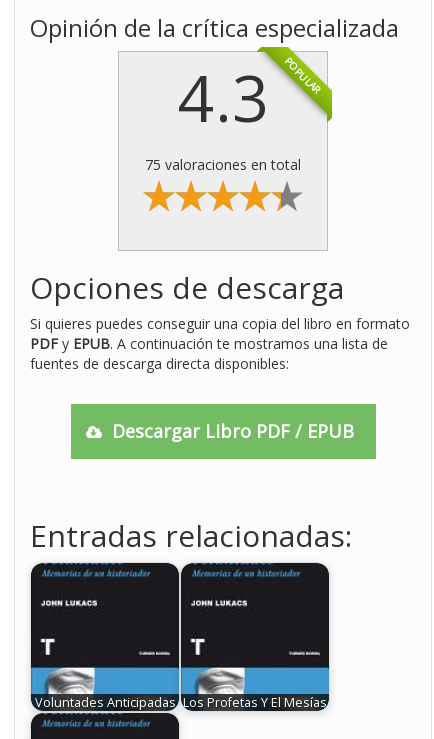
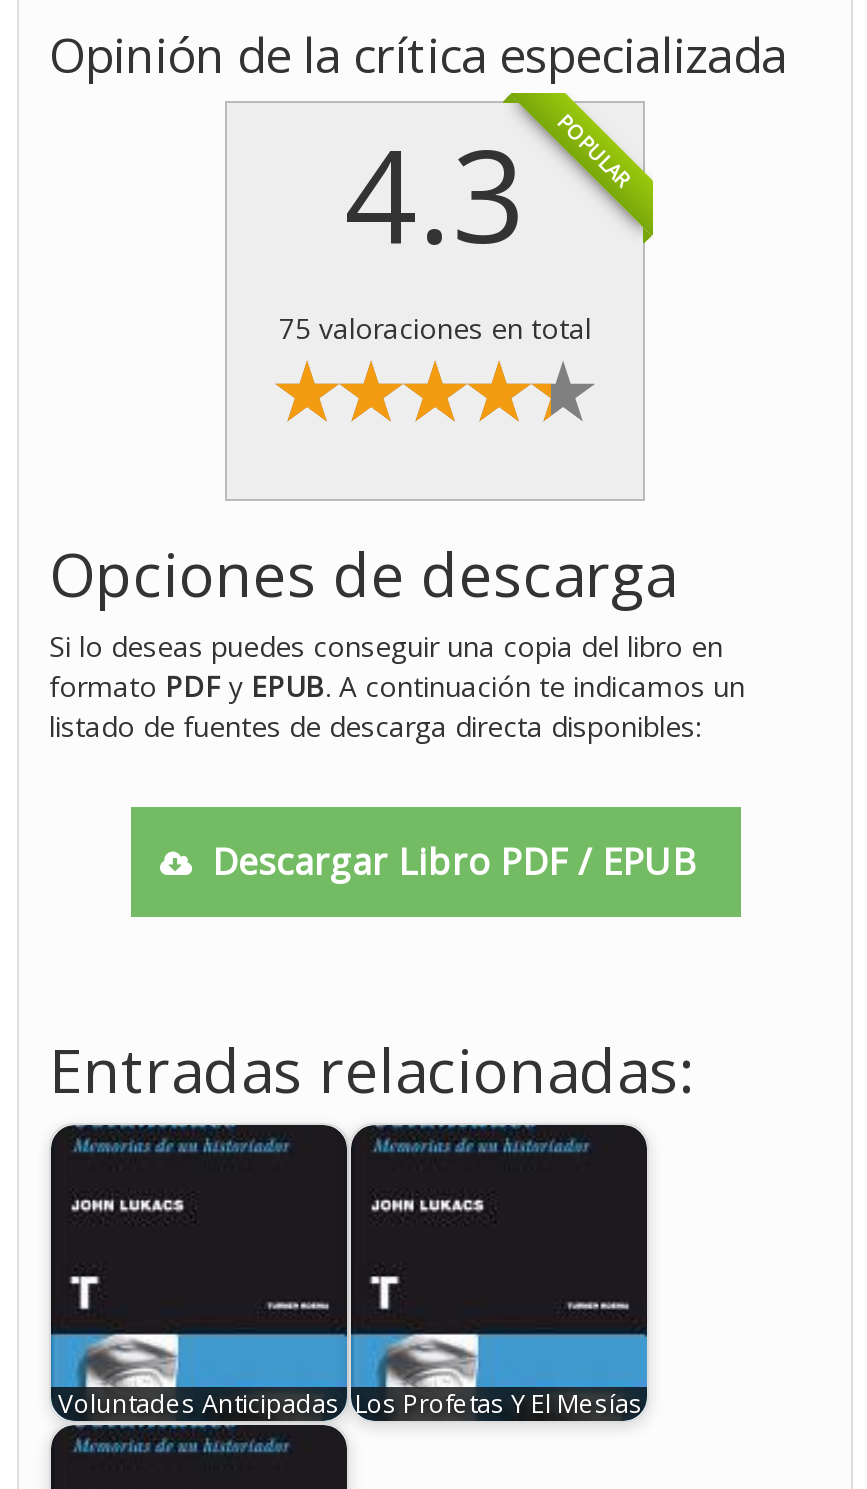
- Si quieres puedes conseguir una copia del libro en formato
- PDF y EPUB. A continuación te mostramos una lista de
- fuentes de descarga directa disponibles:
+ Si lo deseas puedes conseguir una copia del libro en
+ formato PDF y EPUB. A continuación te indicamos un
+ listado de fuentes de descarga directa disponibles:
